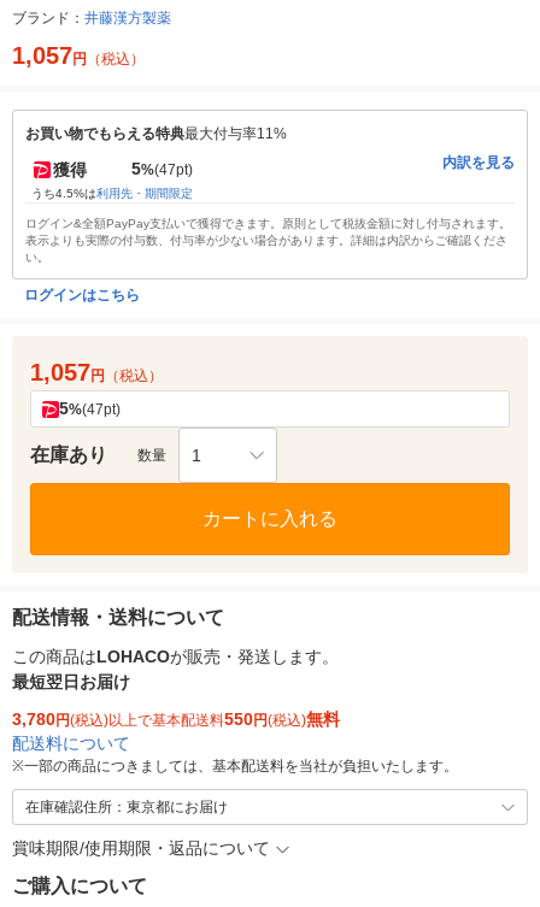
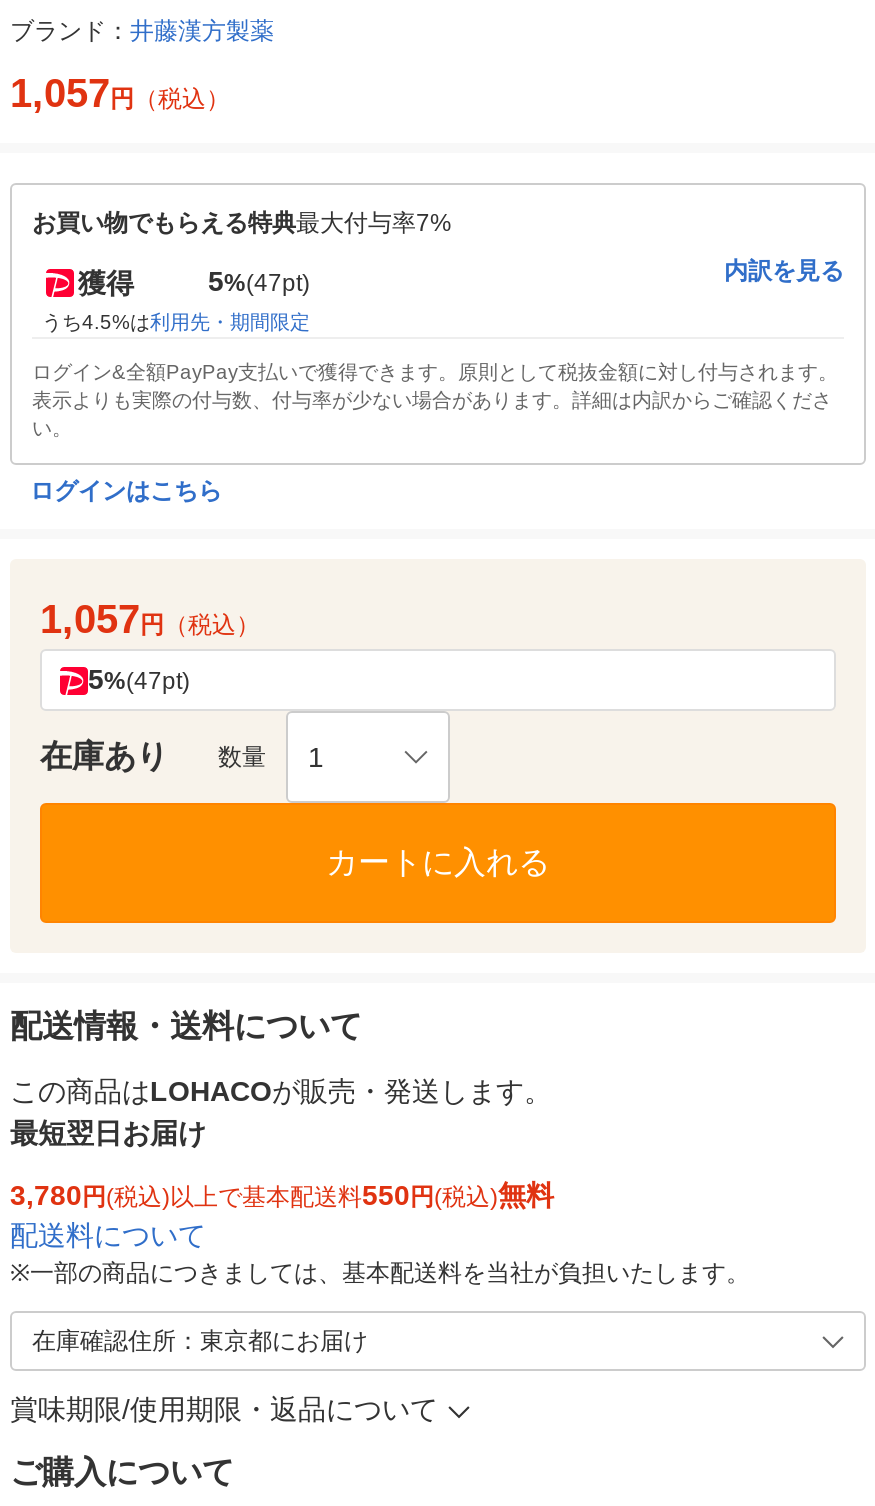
- お買い物でもらえる特典最大付与率11%
+ お買い物でもらえる特典最大付与率7%
